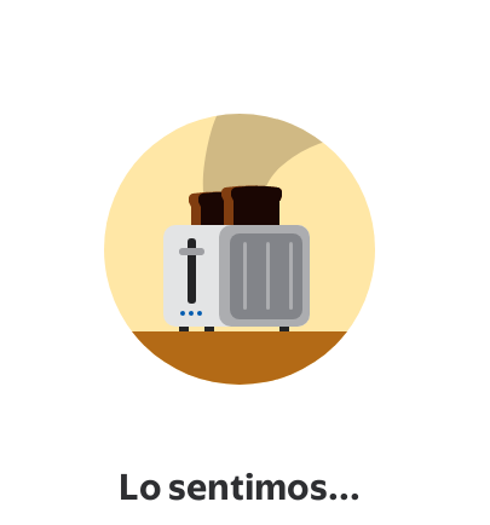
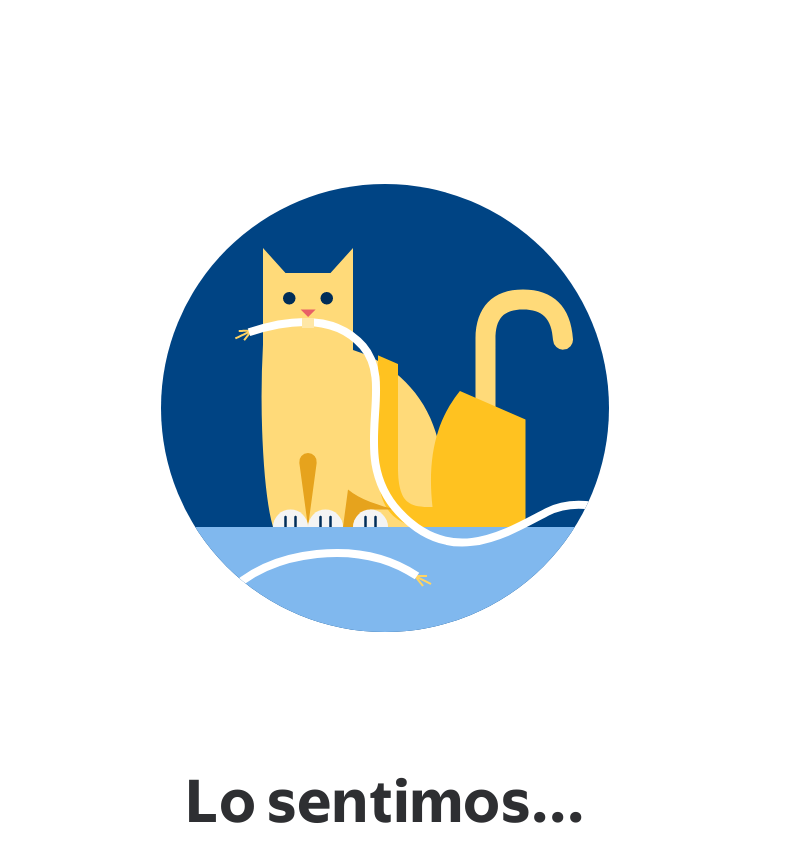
- [image]
+ [image]
